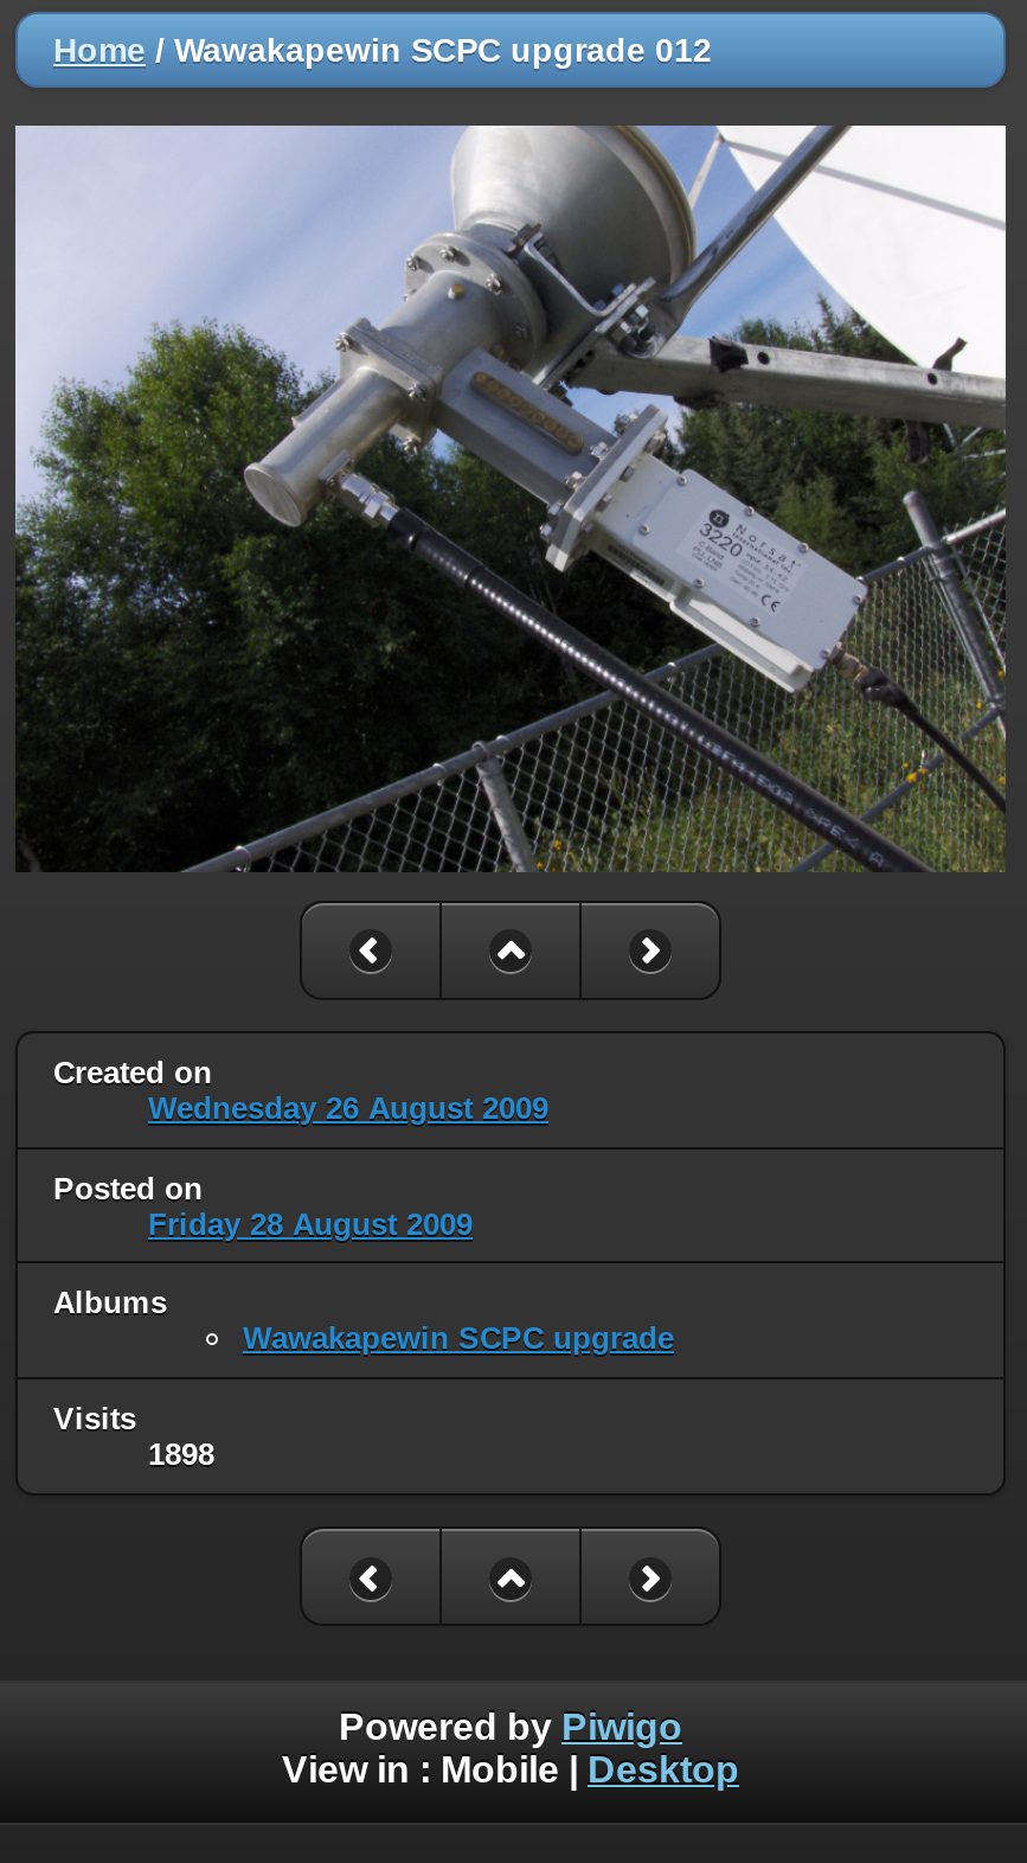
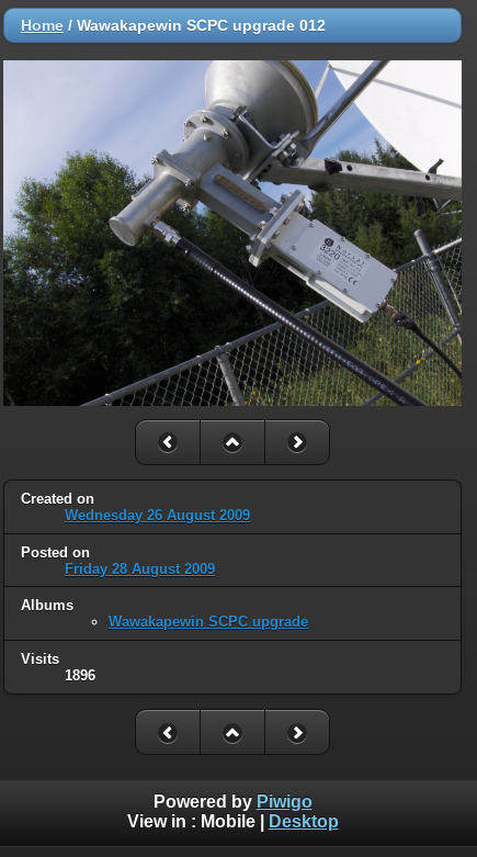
- 1898
+ 1896
